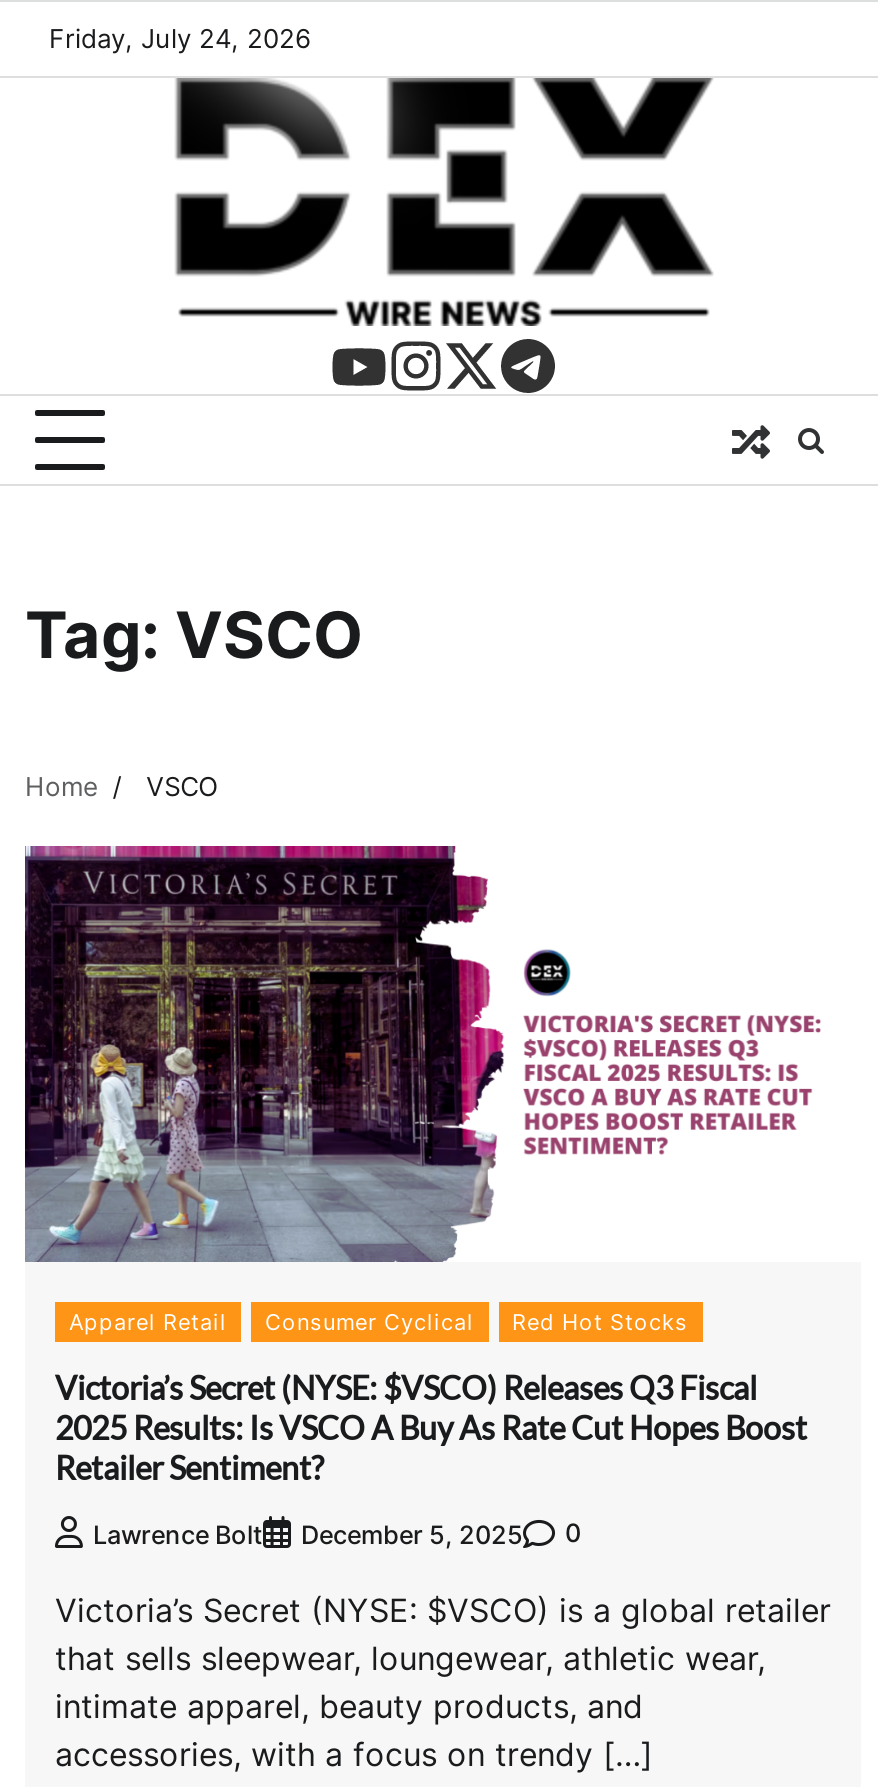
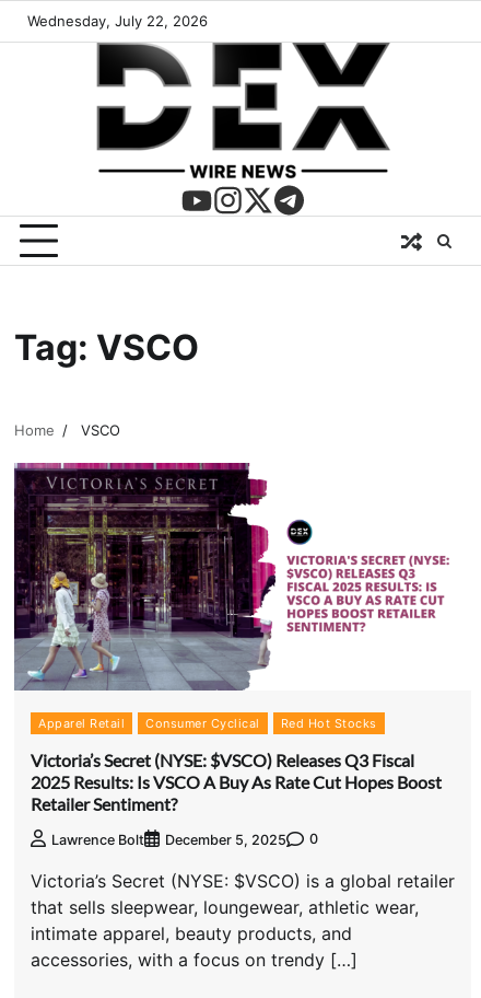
- Friday, July 24, 2026
+ Wednesday, July 22, 2026
